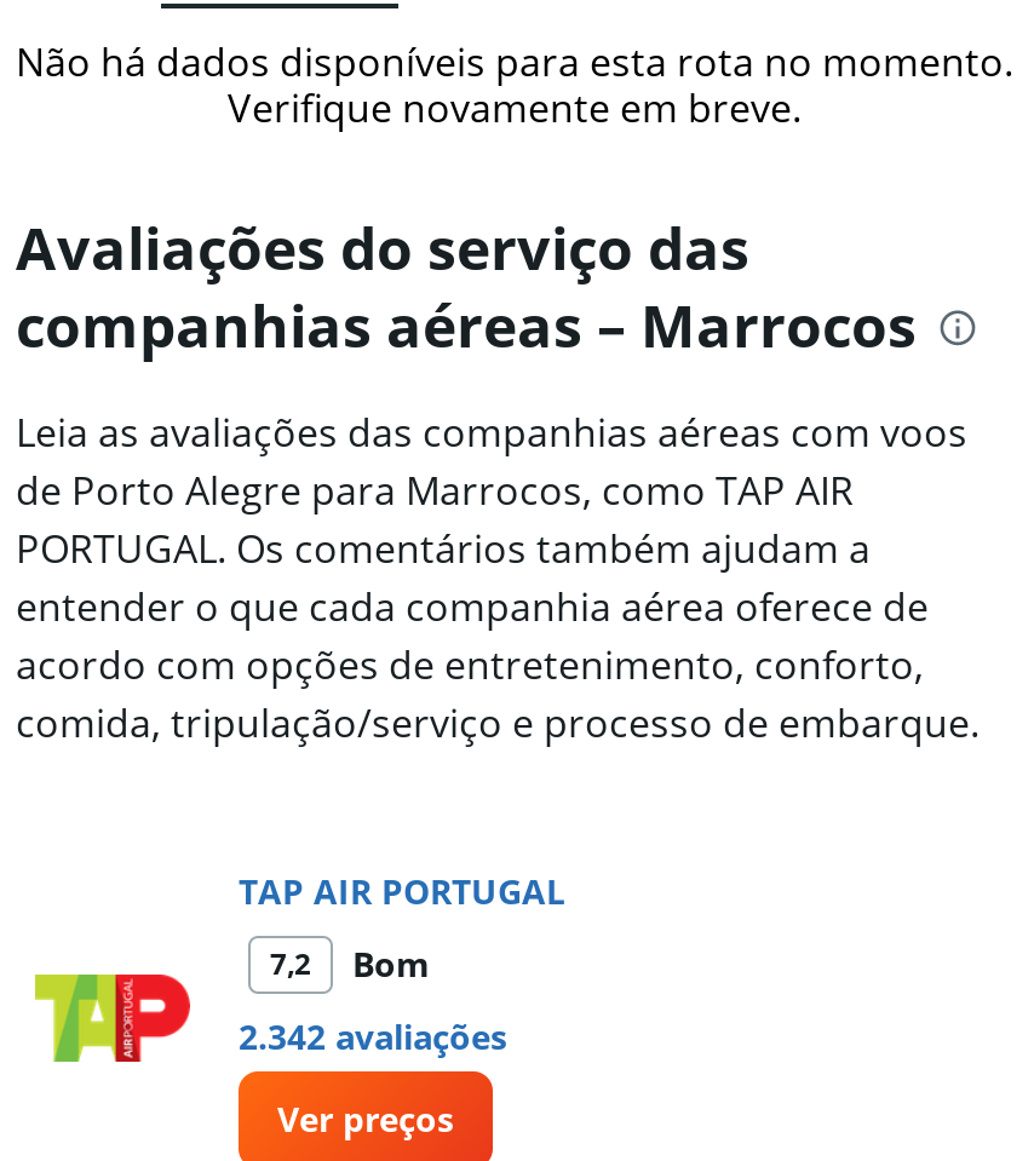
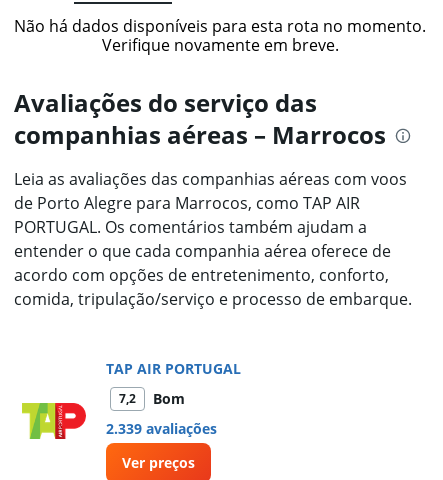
- 2.342 avaliações
+ 2.339 avaliações
